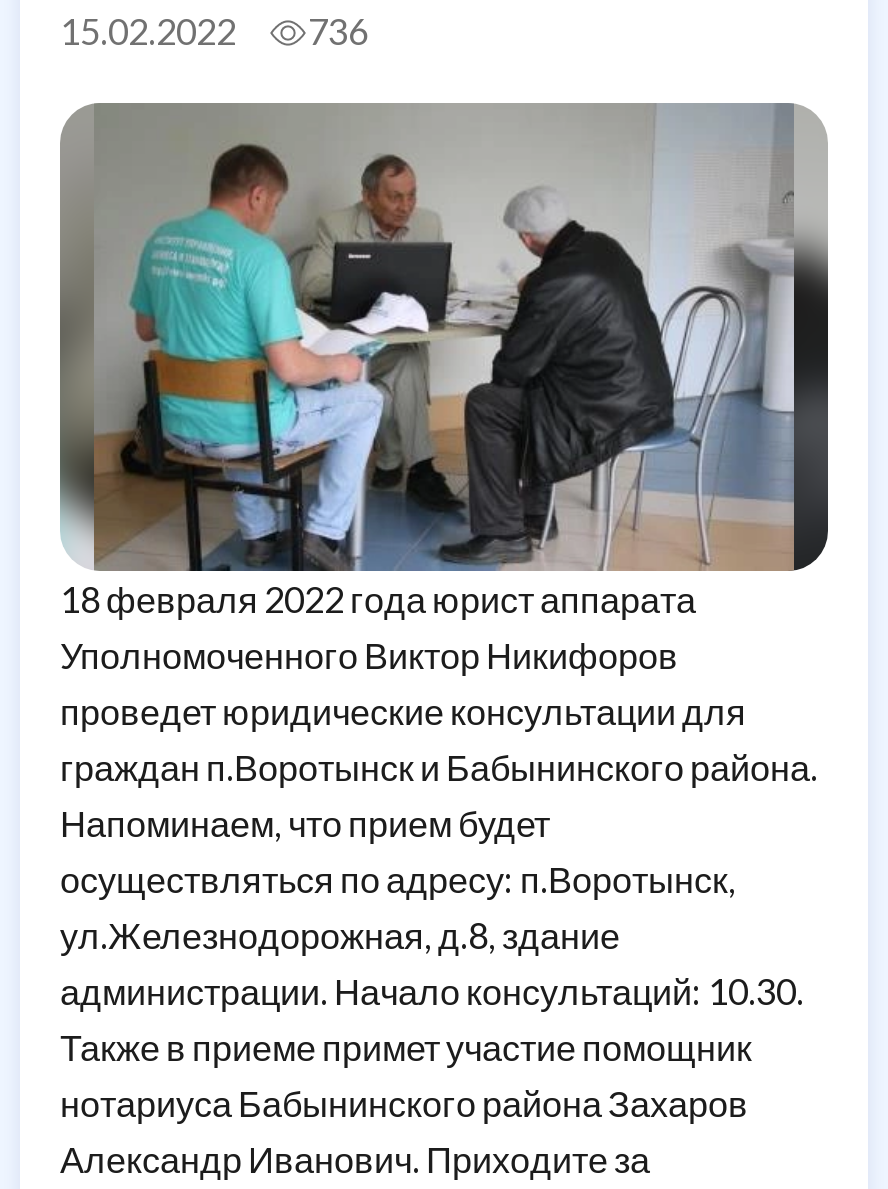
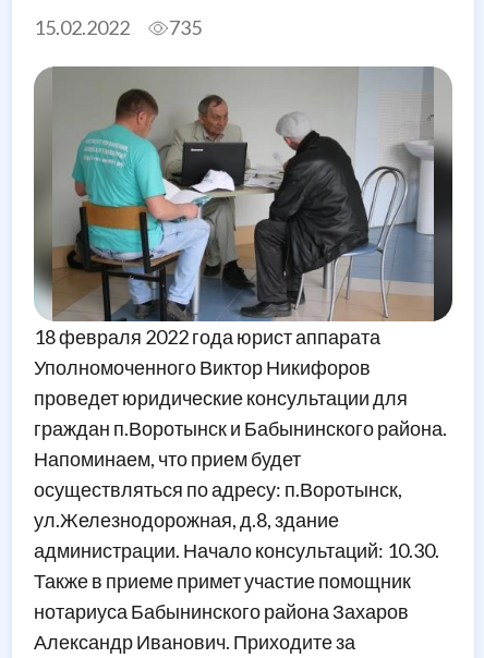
- 15.02.2022 736
+ 15.02.2022 735
